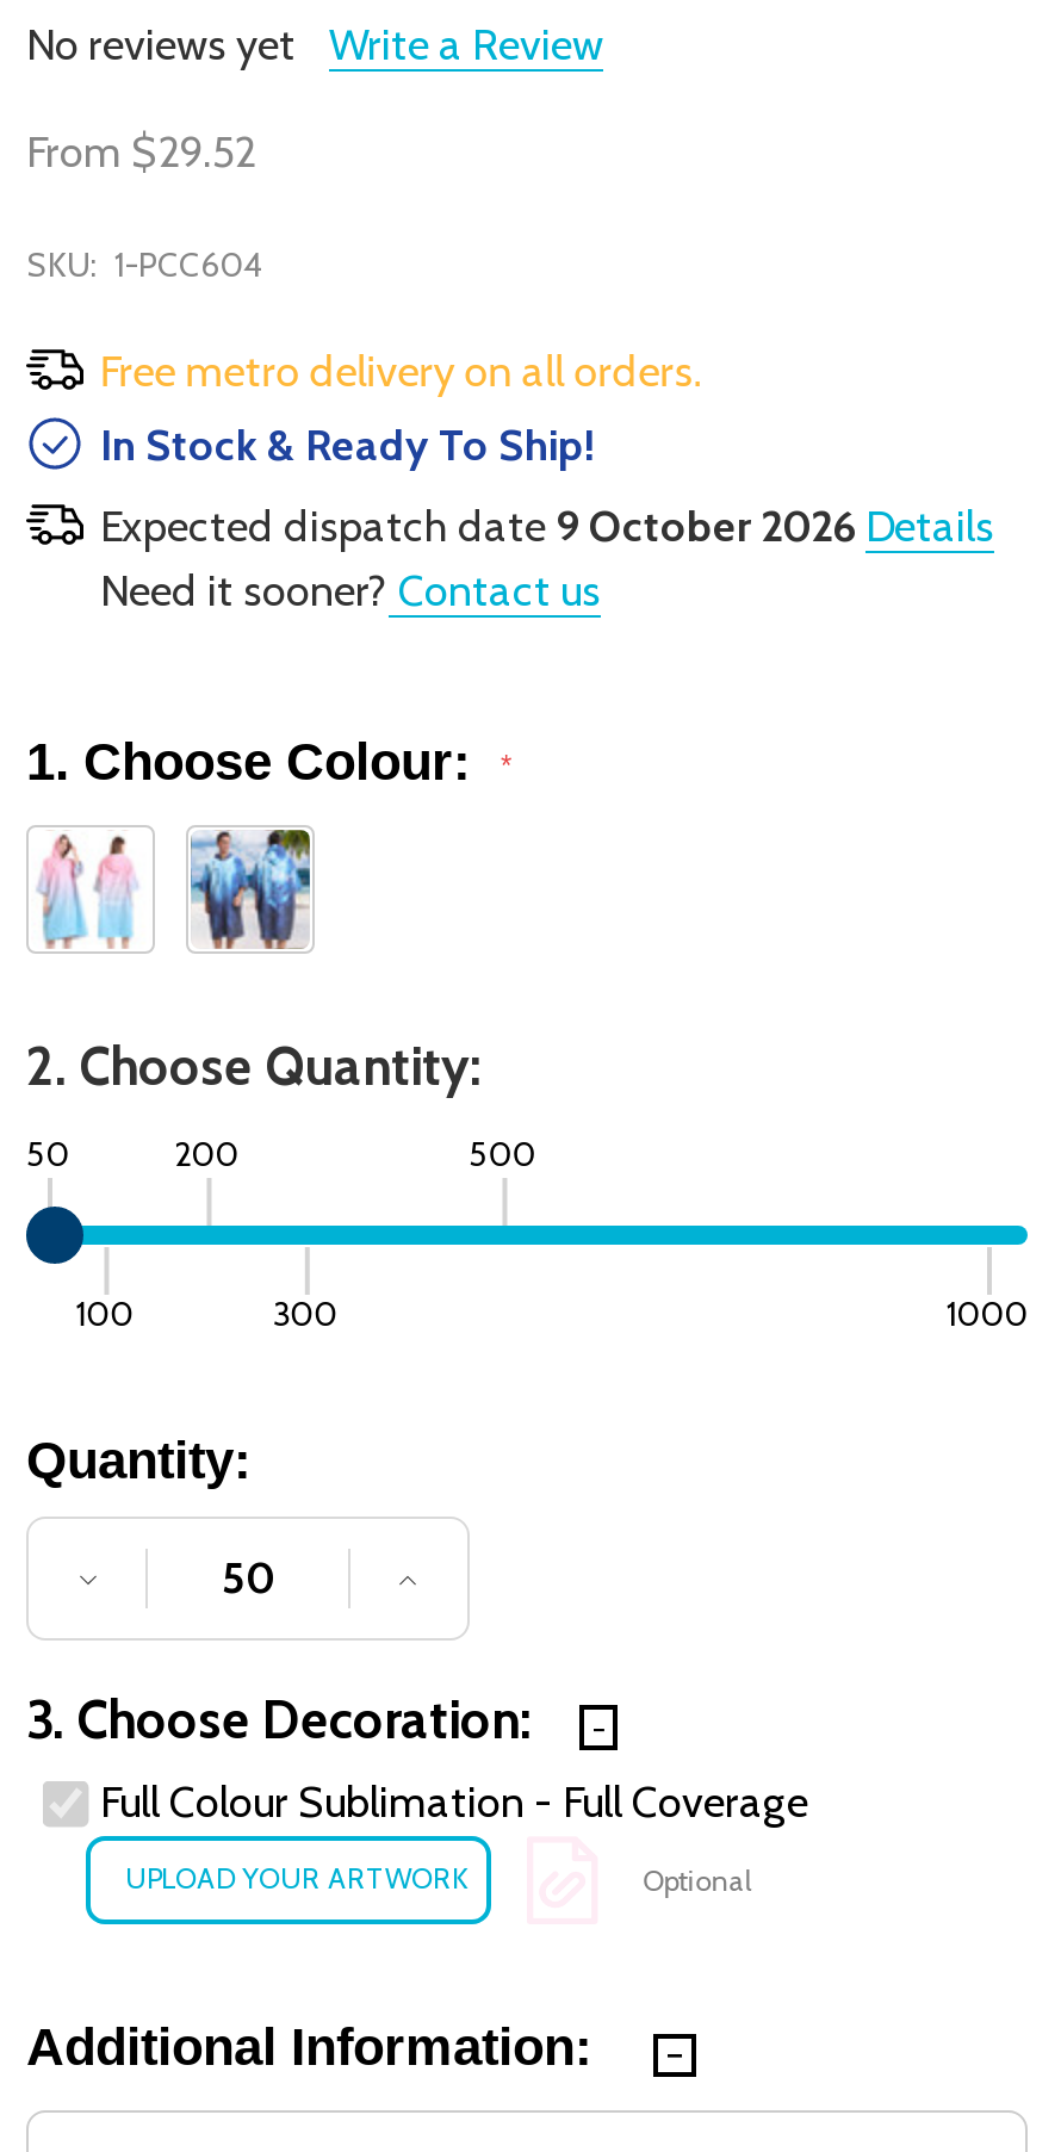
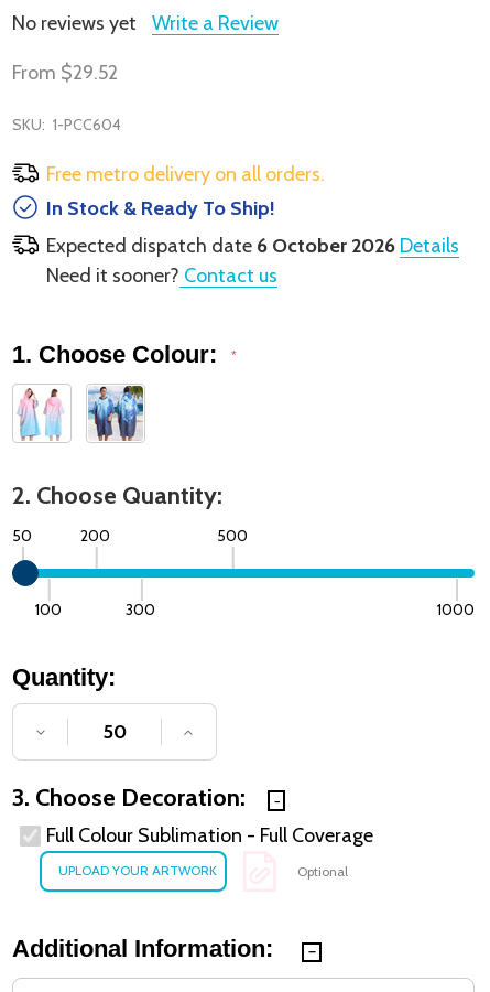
- Expected dispatch date 9 October 2026 Details
+ Expected dispatch date 6 October 2026 Details
